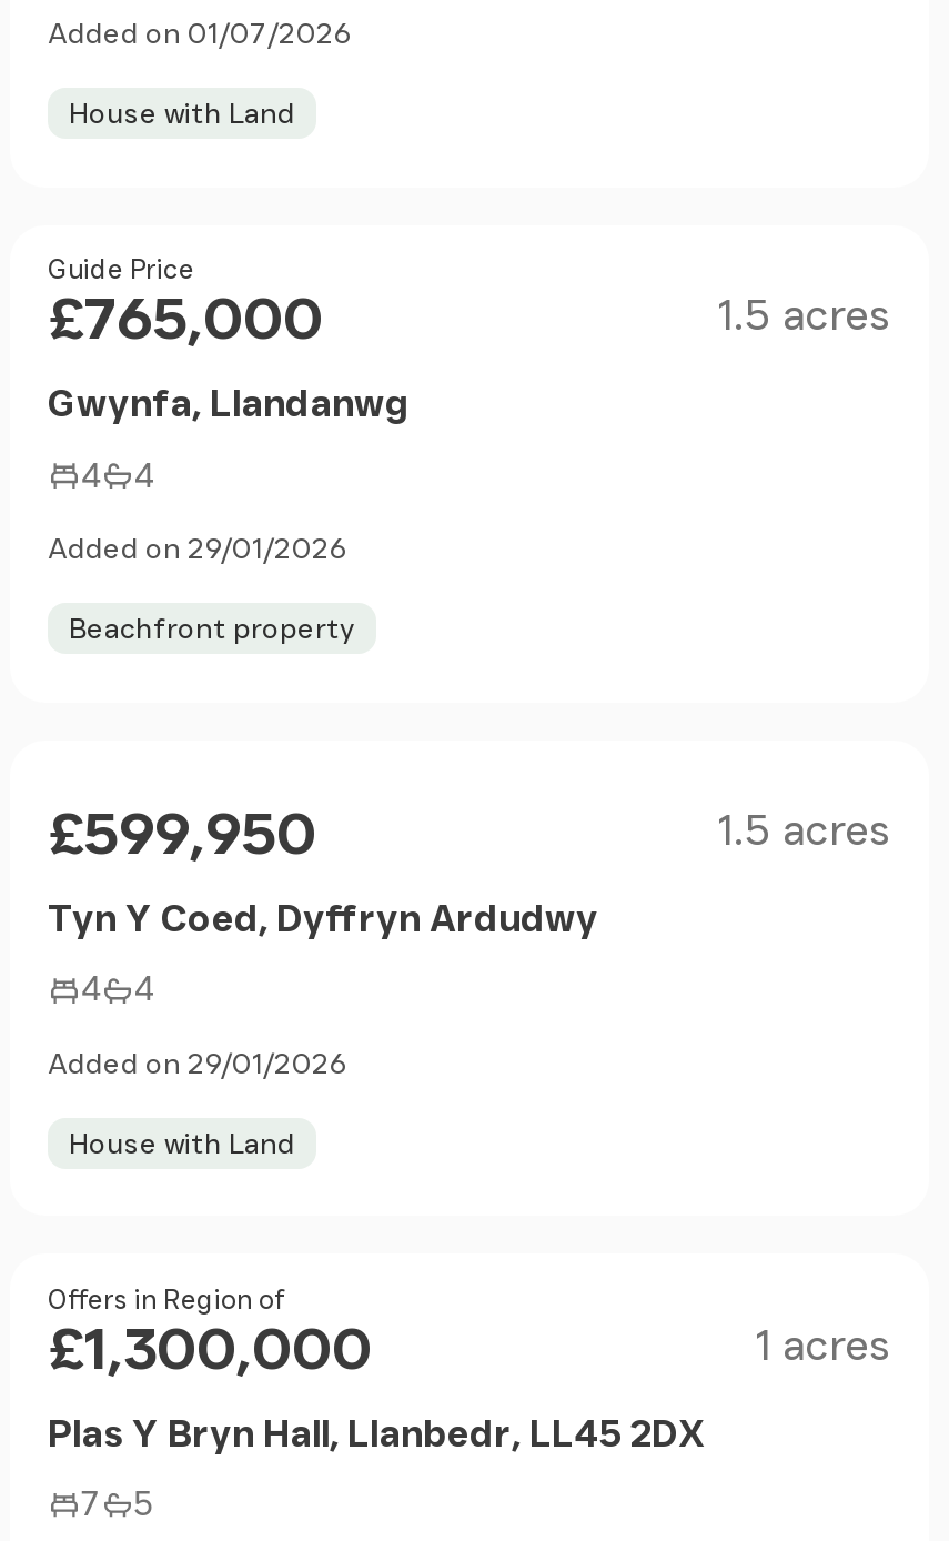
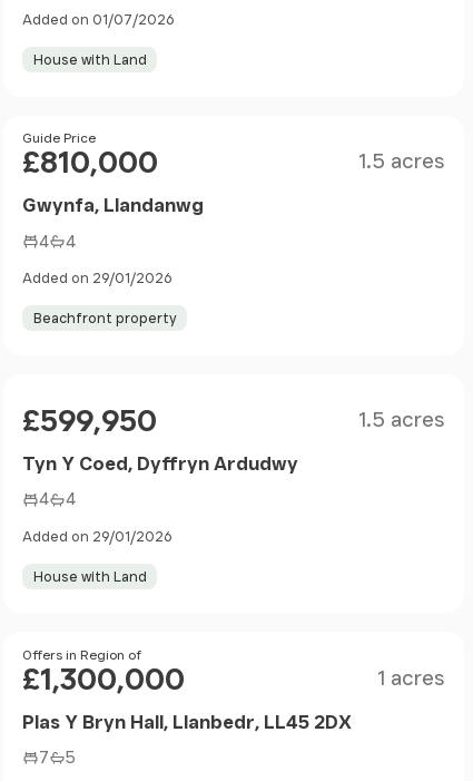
- £765,000
+ £810,000
